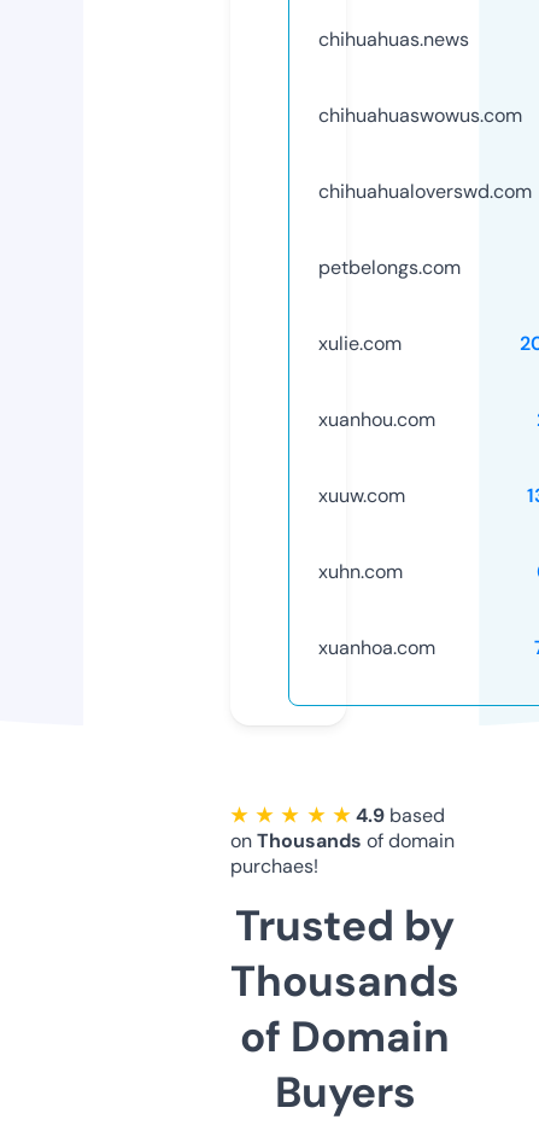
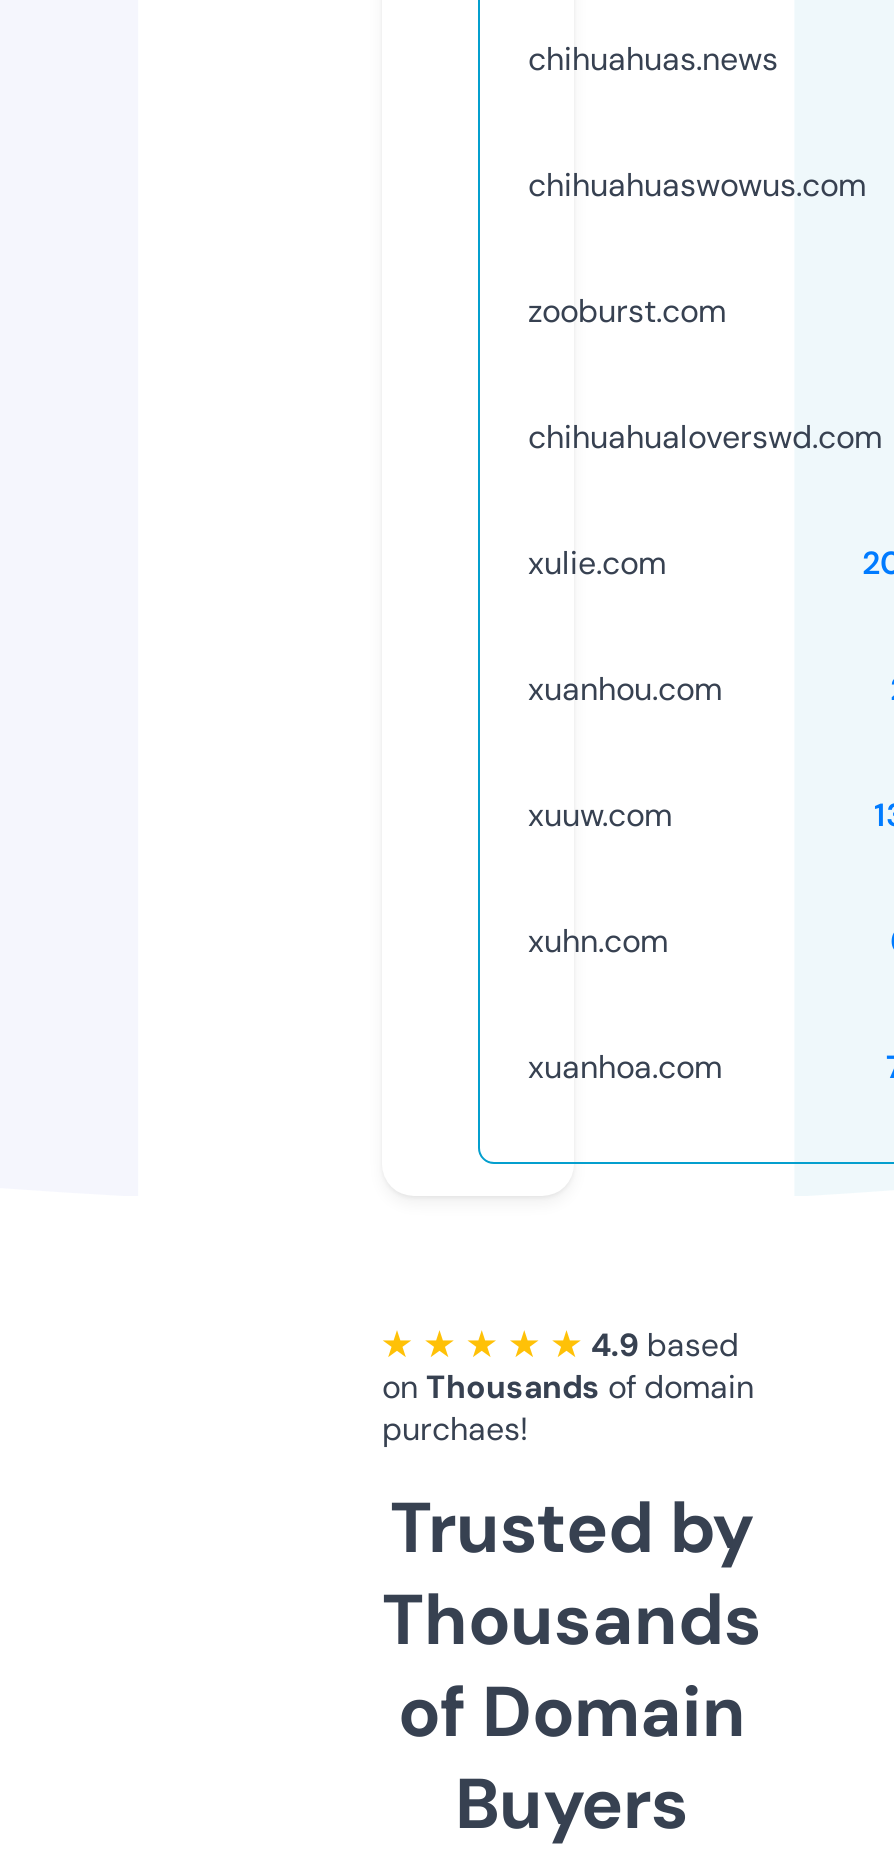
+ zooburst.com

moved down: chihuahualoverswd.com

- petbelongs.com
